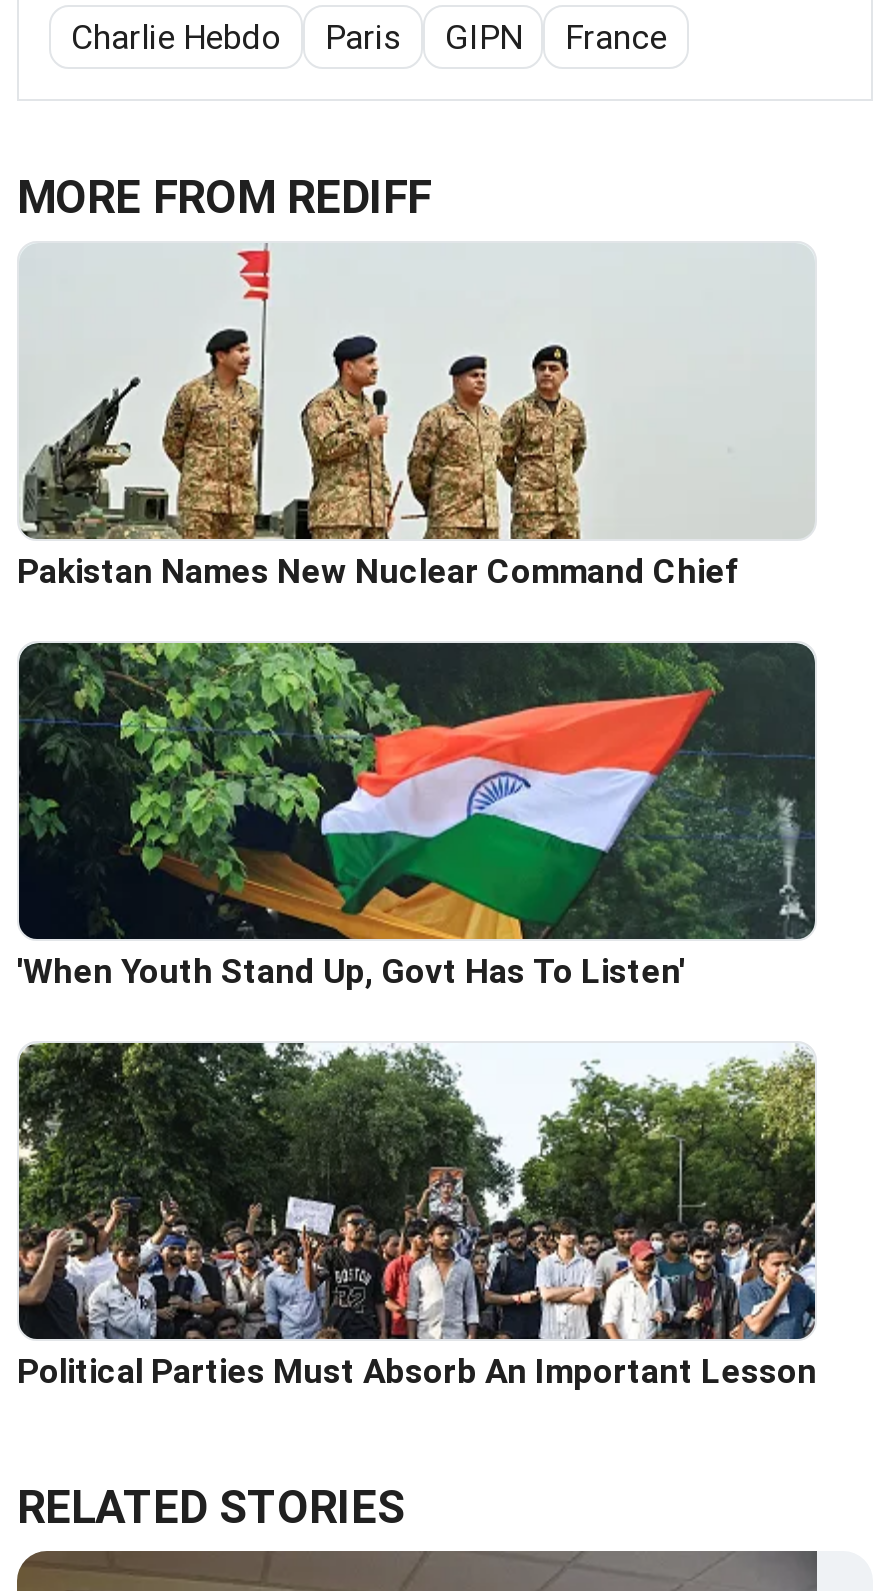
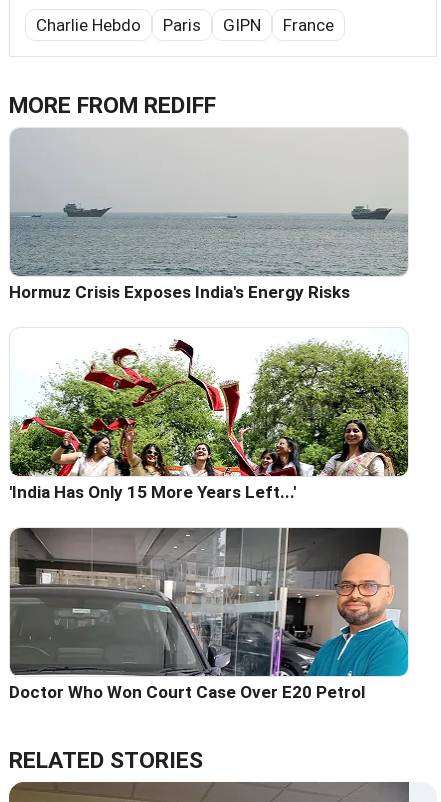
- [image]
- Pakistan Names New Nuclear Command Chief
+ [image]
+ Hormuz Crisis Exposes India's Energy Risks

- [image]
- 'When Youth Stand Up, Govt Has To Listen'
+ [image]
+ 'India Has Only 15 More Years Left...'

- [image]
- Political Parties Must Absorb An Important Lesson
+ [image]
+ Doctor Who Won Court Case Over E20 Petrol
